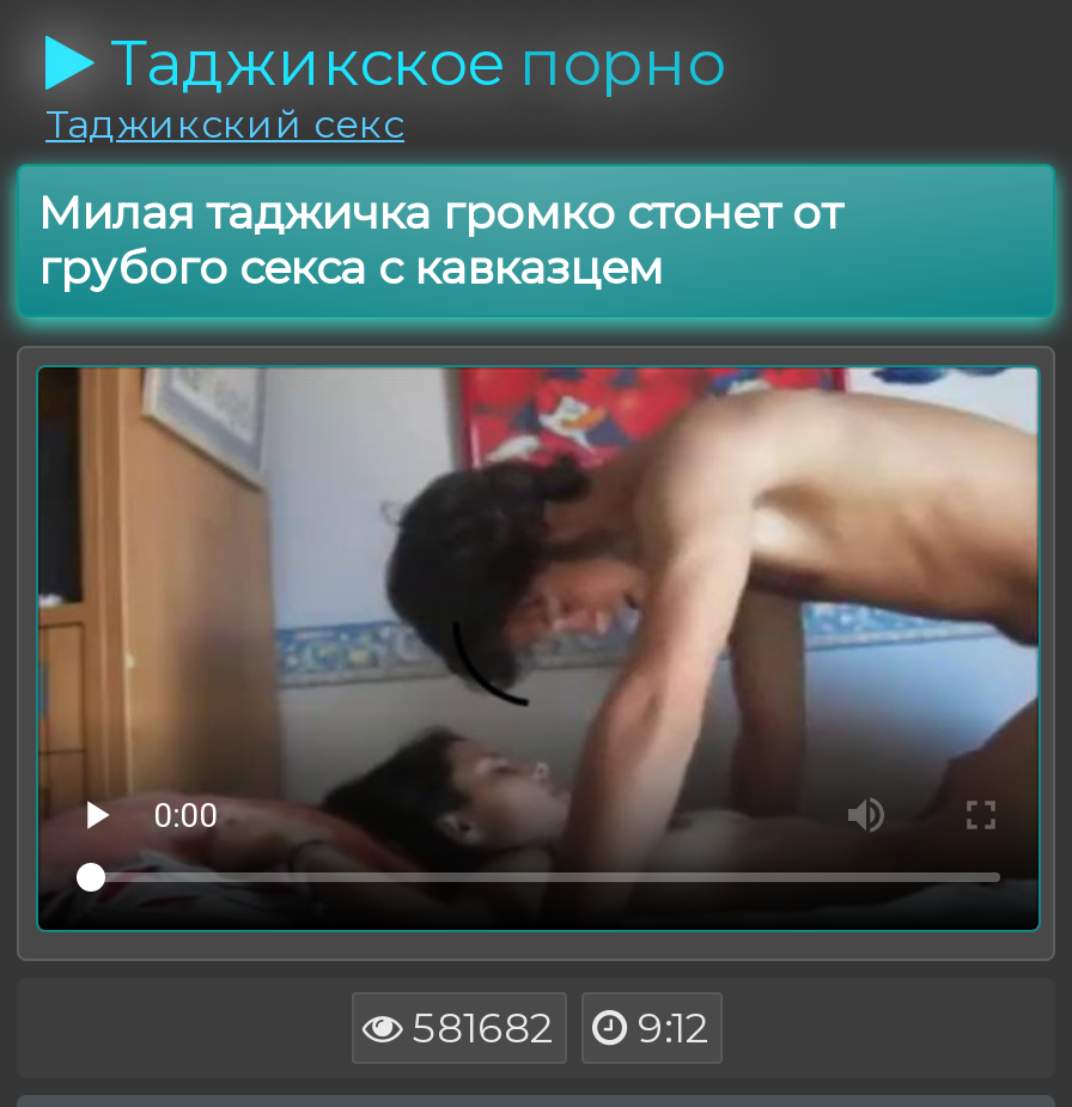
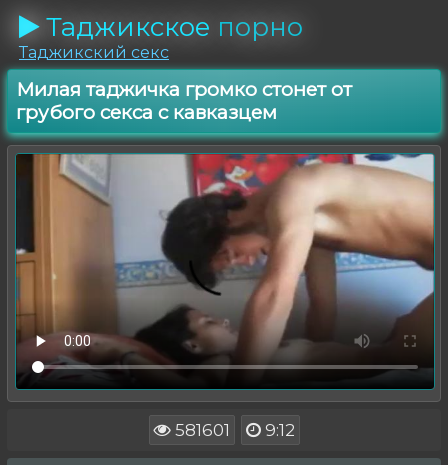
- 581682 9:12
+ 581601 9:12
